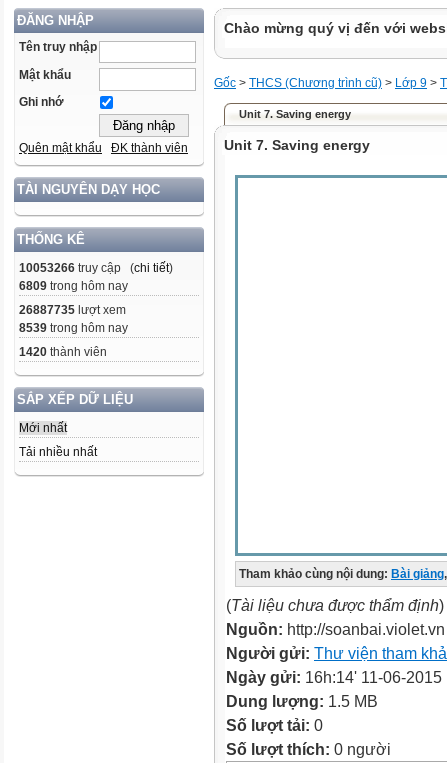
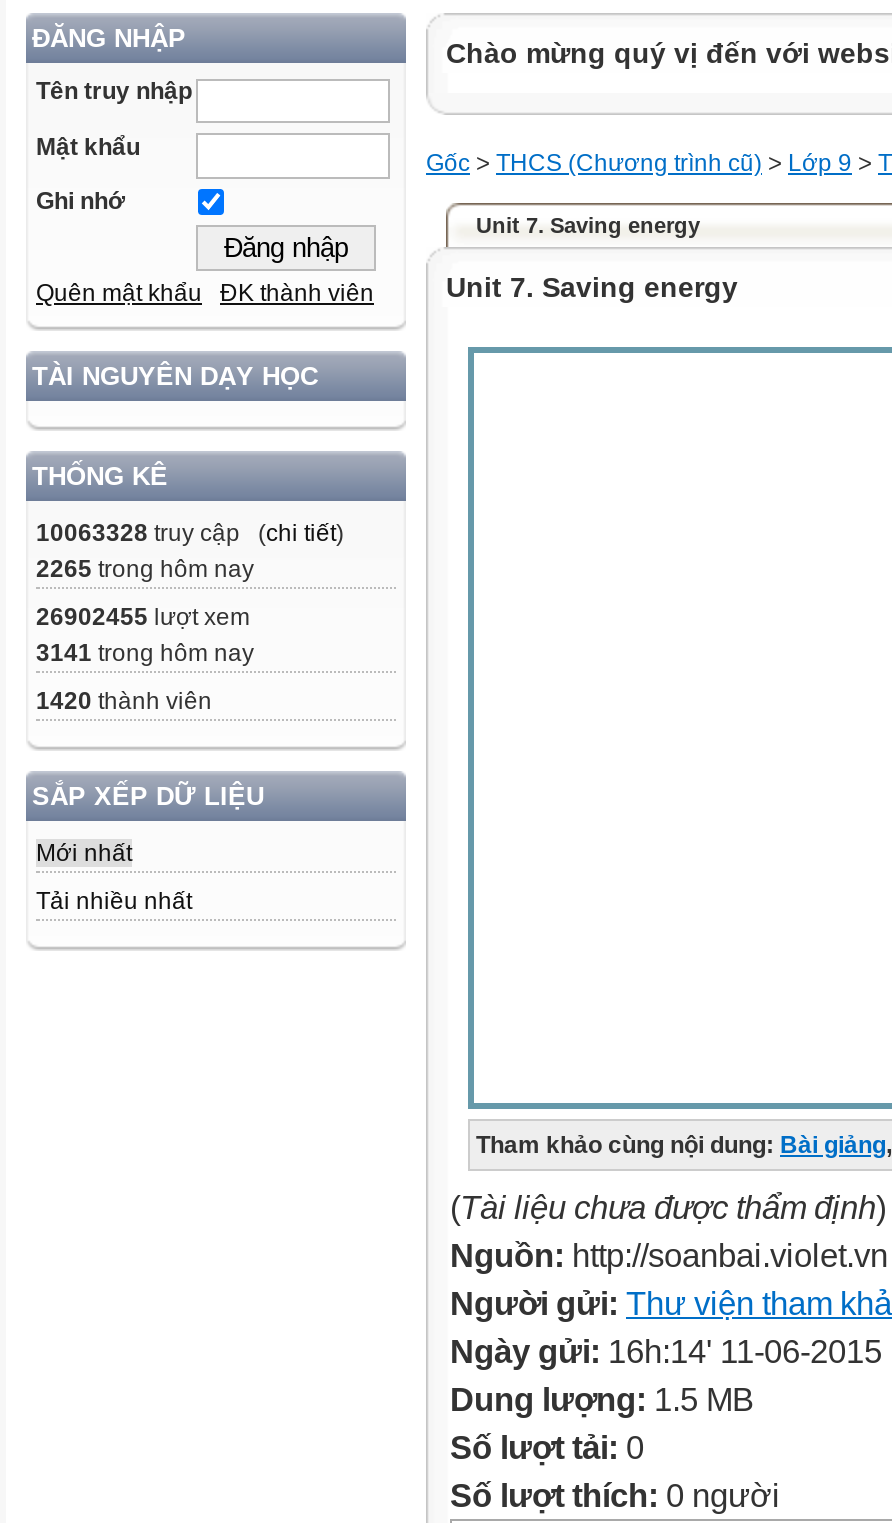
- 10053266 truy cập (chi tiết)
+ 10063328 truy cập (chi tiết)

- 6809 trong hôm nay
+ 2265 trong hôm nay

- 26887735 lượt xem
+ 26902455 lượt xem

- 8539 trong hôm nay
+ 3141 trong hôm nay
